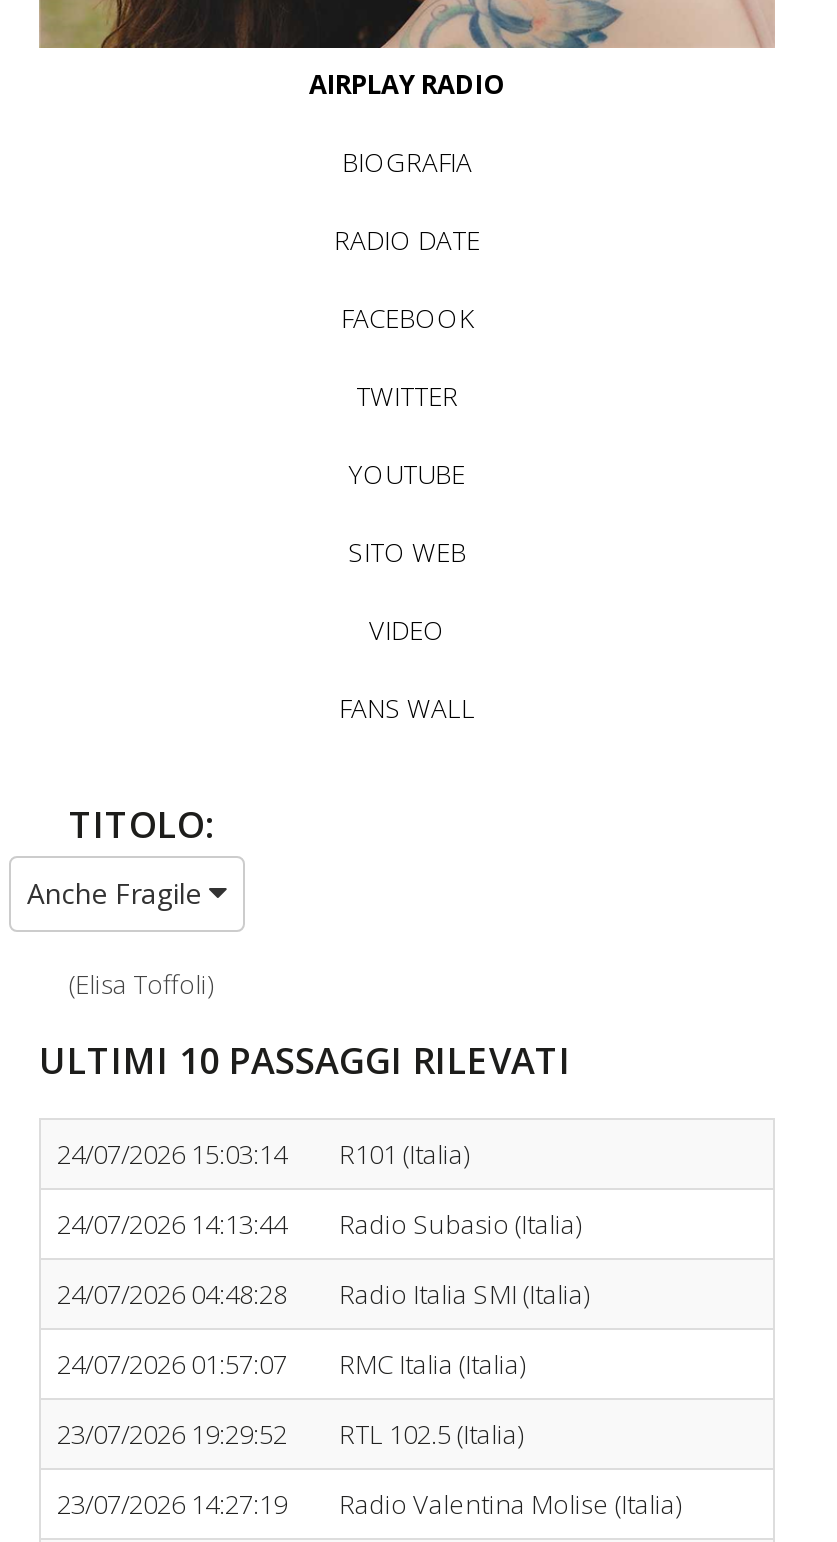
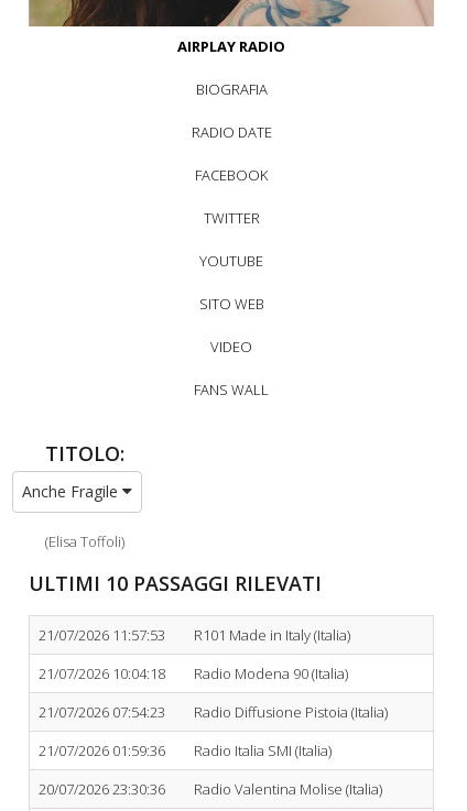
- 24/07/2026 15:03:14
- R101 (Italia)
- 24/07/2026 14:13:44
- Radio Subasio (Italia)
- 24/07/2026 04:48:28
+ 21/07/2026 11:57:53
+ R101 Made in Italy (Italia)
+ 21/07/2026 10:04:18
+ Radio Modena 90 (Italia)
+ 21/07/2026 07:54:23
+ Radio Diffusione Pistoia (Italia)
+ 21/07/2026 01:59:36

moved down: Radio Italia SMI (Italia)

- 24/07/2026 01:57:07
- RMC Italia (Italia)
- 23/07/2026 19:29:52
- RTL 102.5 (Italia)
- 23/07/2026 14:27:19
+ 20/07/2026 23:30:36
